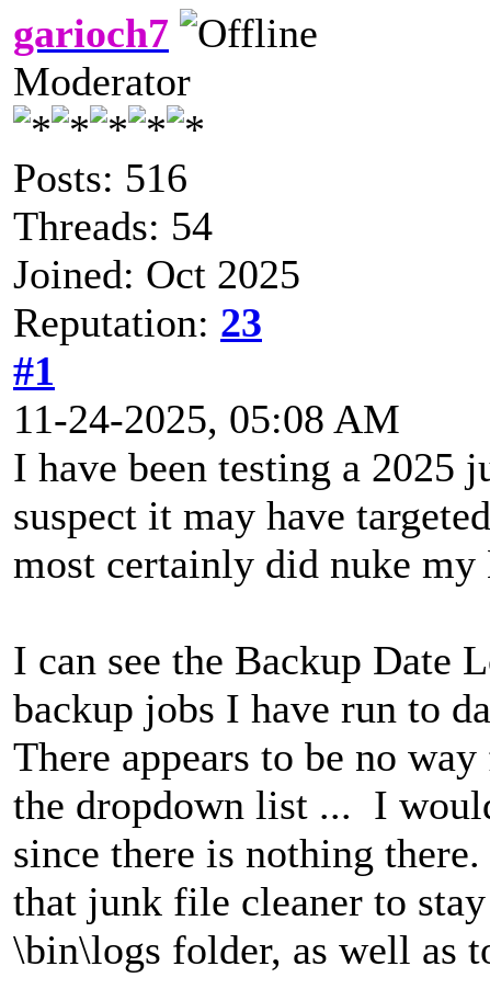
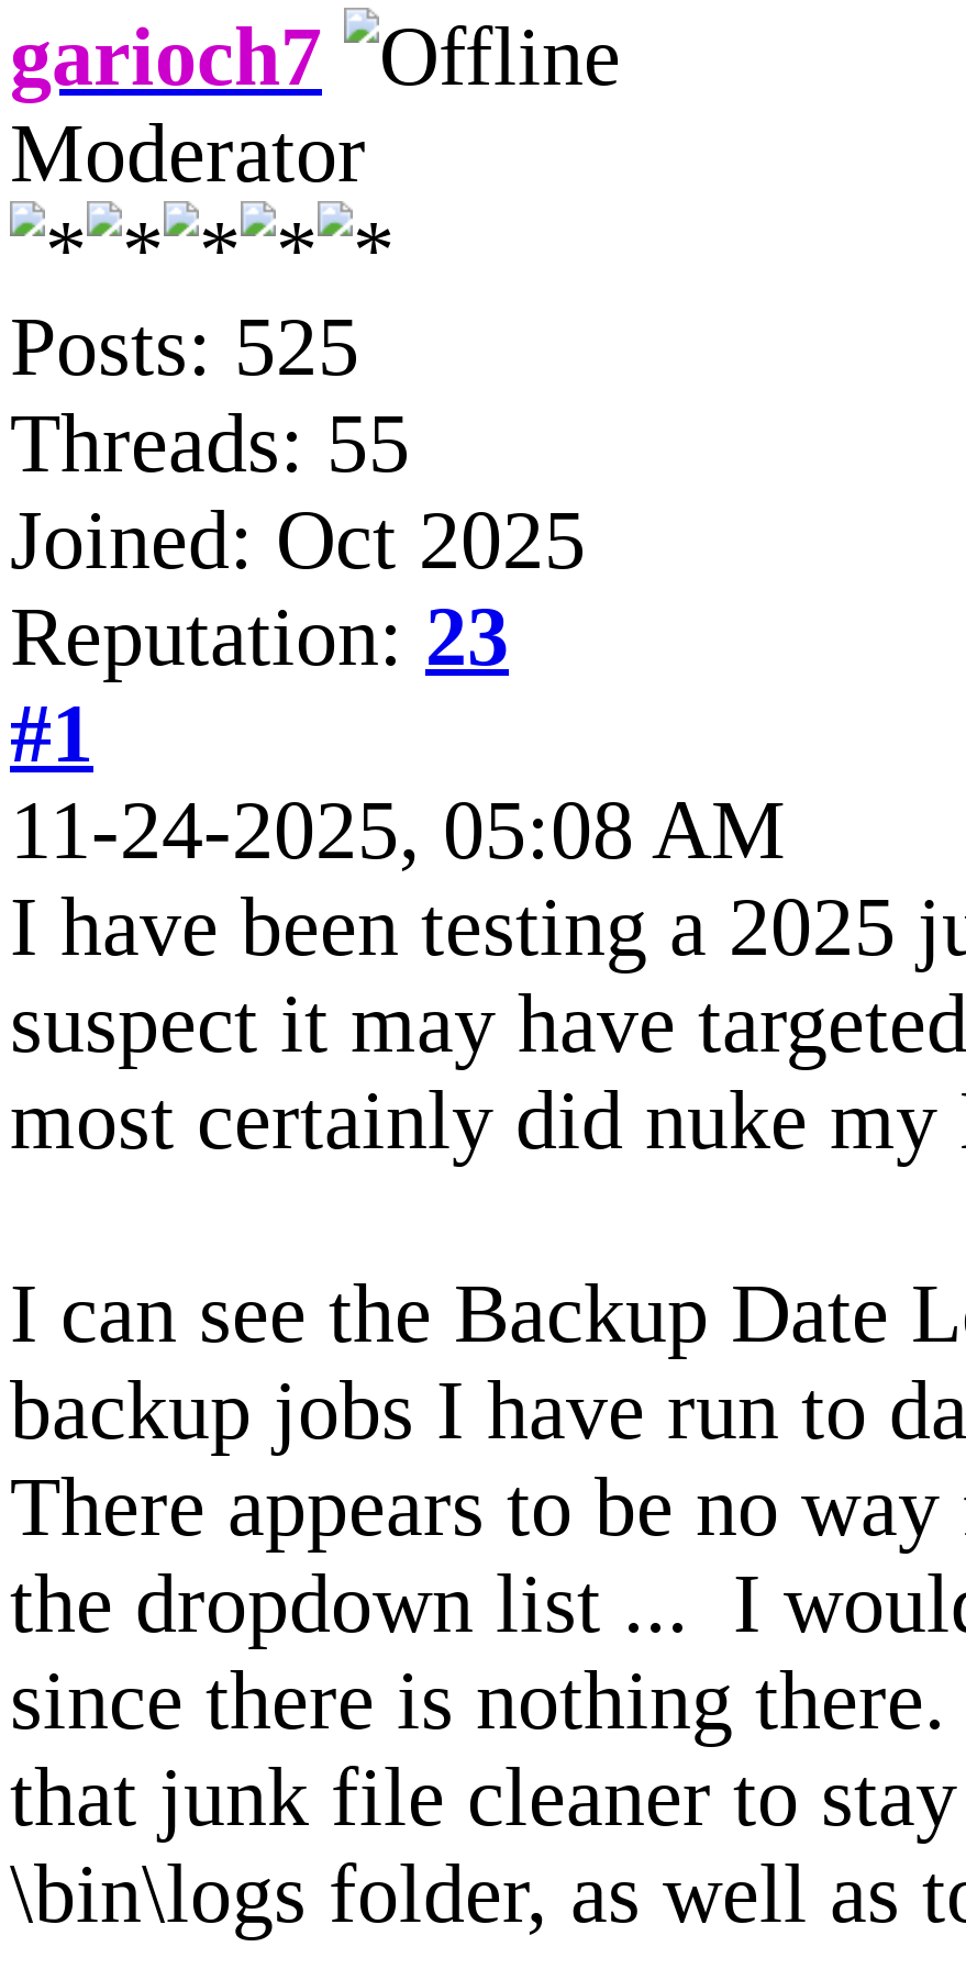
- Posts: 516
+ Posts: 525

- Threads: 54
+ Threads: 55
